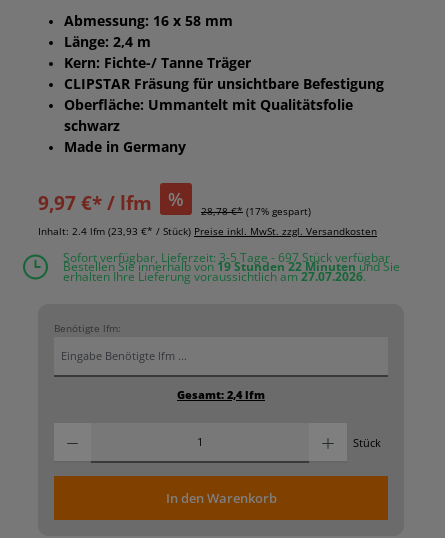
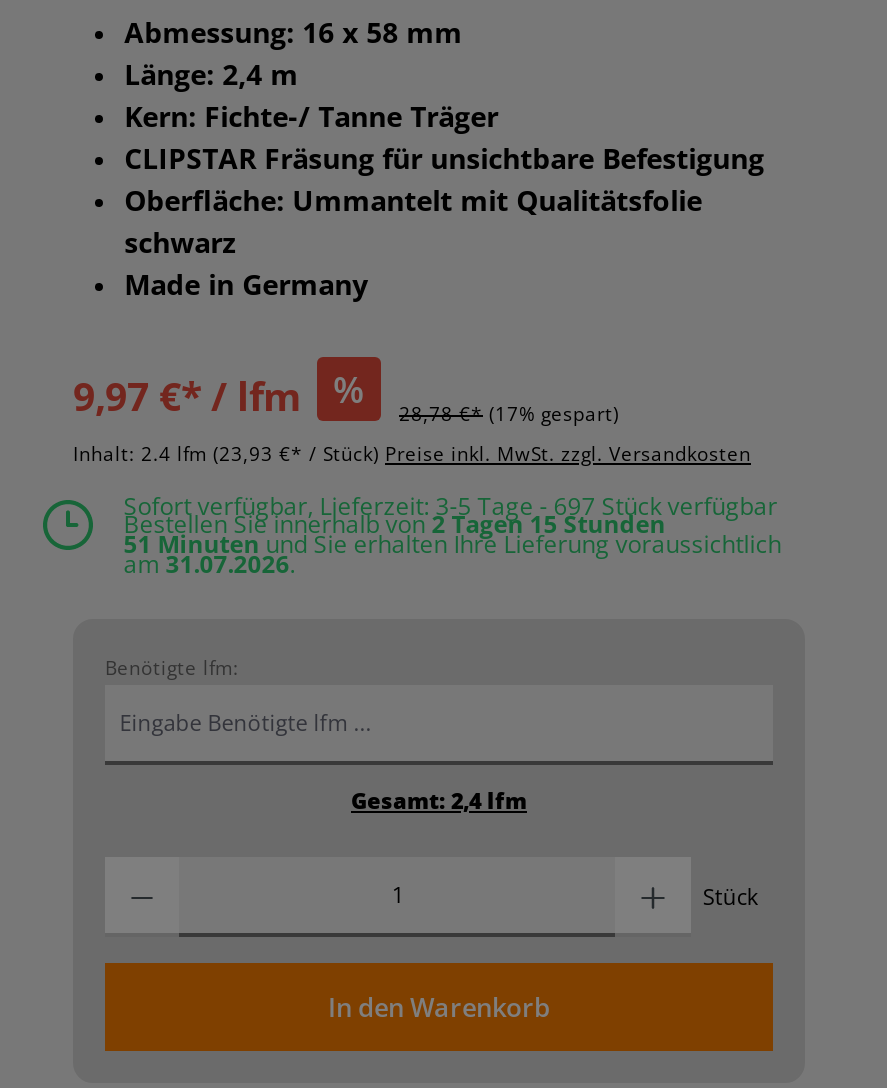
- Bestellen Sie innerhalb von 19 Stunden 22 Minuten und Sie
- erhalten Ihre Lieferung voraussichtlich am27.07.2026.
+ Bestellen Sie innerhalb von2 Tagen 15 Stunden
+ 51 Minuten und Sie erhalten Ihre Lieferung voraussichtlich
+ am31.07.2026.
